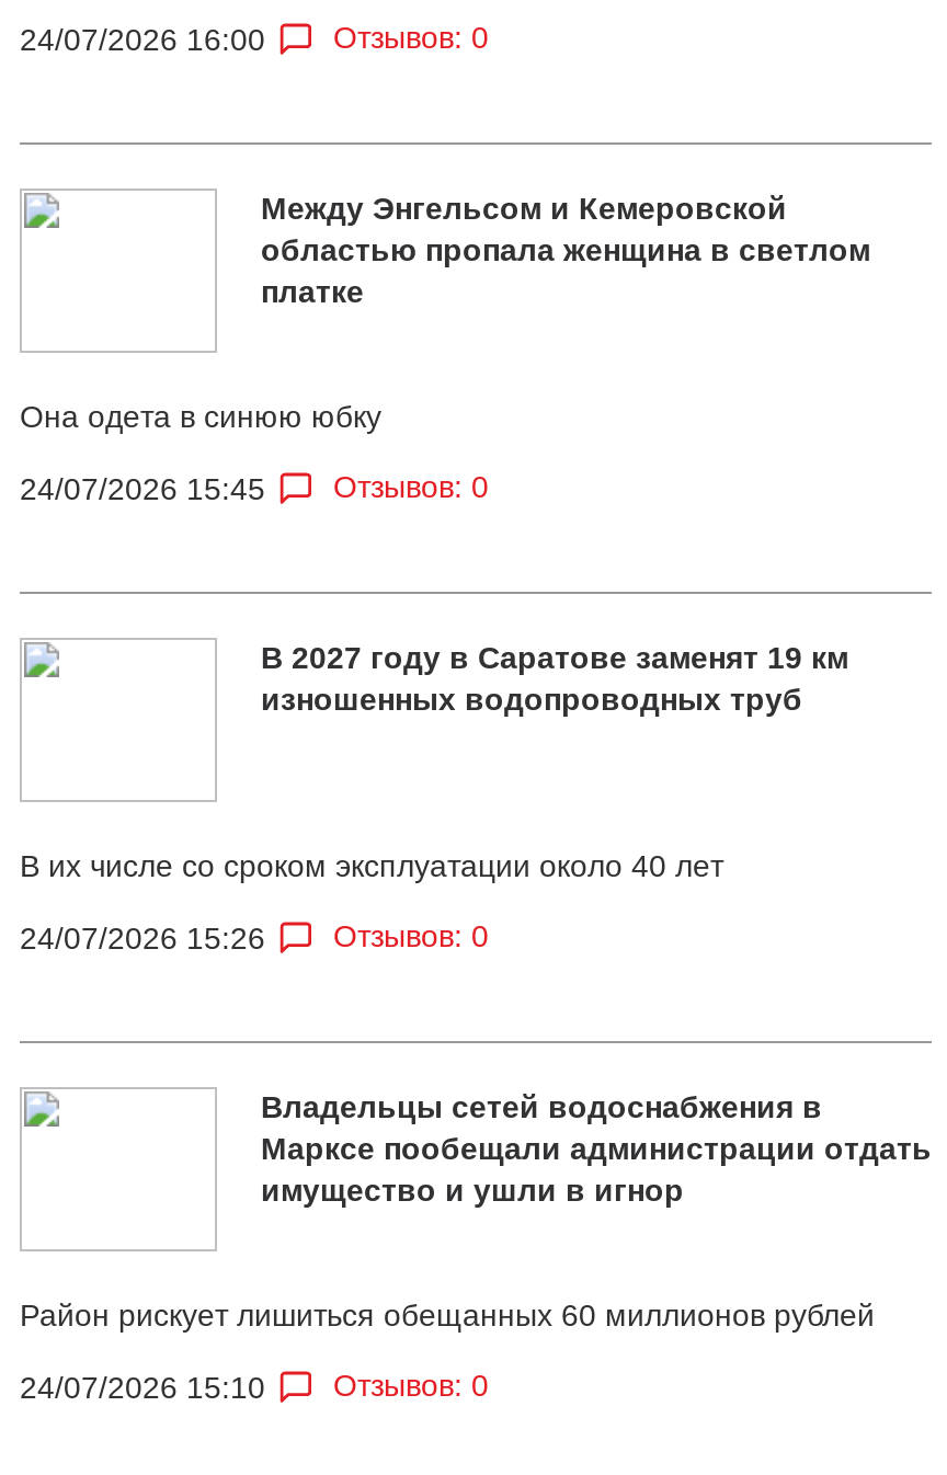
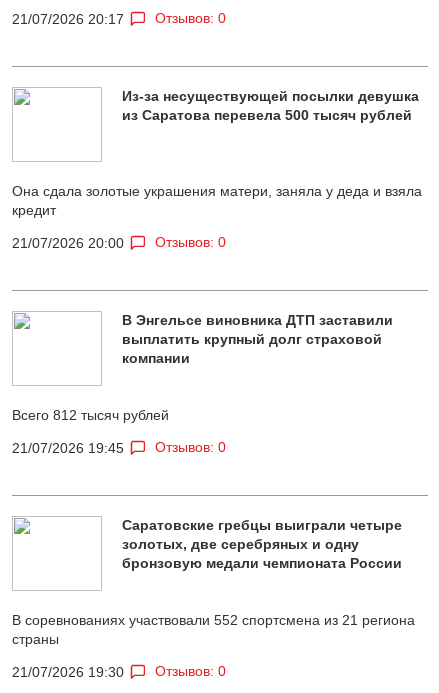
- 24/07/2026 16:00 Отзывов: 0
+ 21/07/2026 20:17 Отзывов: 0

- Между Энгельсом и Кемеровской
- областью пропала женщина в светлом
- платке
+ Из-за несуществующей посылки девушка
+ из Саратова перевела 500 тысяч рублей

- Она одета в синюю юбку
+ Она сдала золотые украшения матери, заняла у деда и взяла
+ кредит

- 24/07/2026 15:45 Отзывов: 0
+ 21/07/2026 20:00 Отзывов: 0

- В 2027 году в Саратове заменят 19 км
- изношенных водопроводных труб
+ В Энгельсе виновника ДТП заставили
+ выплатить крупный долг страховой
+ компании

- В их числе со сроком эксплуатации около 40 лет
+ Всего 812 тысяч рублей

- 24/07/2026 15:26 Отзывов: 0
+ 21/07/2026 19:45 Отзывов: 0

- Владельцы сетей водоснабжения в
- Марксе пообещали администрации отдать
- имущество и ушли в игнор
+ Саратовские гребцы выиграли четыре
+ золотых, две серебряных и одну
+ бронзовую медали чемпионата России

- Район рискует лишиться обещанных 60 миллионов рублей
+ В соревнованиях участвовали 552 спортсмена из 21 региона
+ страны

- 24/07/2026 15:10 Отзывов: 0
+ 21/07/2026 19:30 Отзывов: 0
